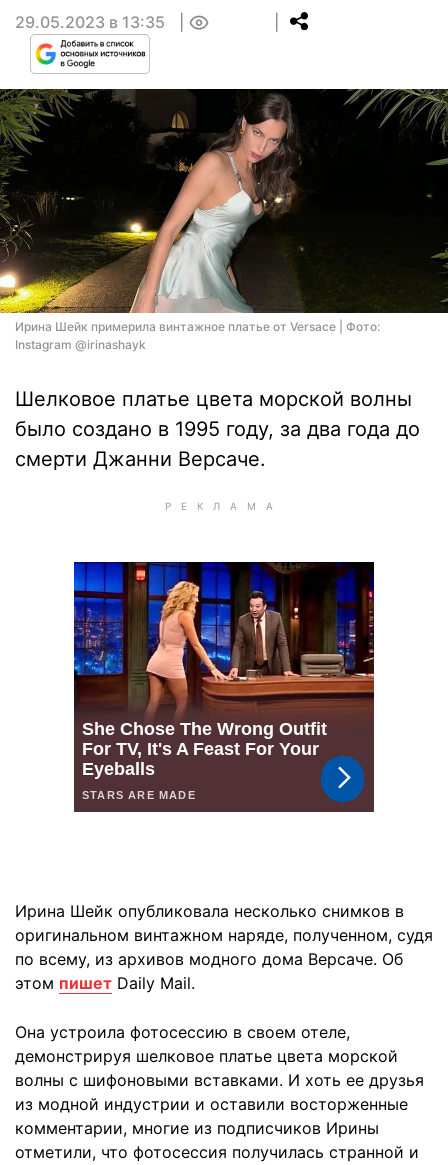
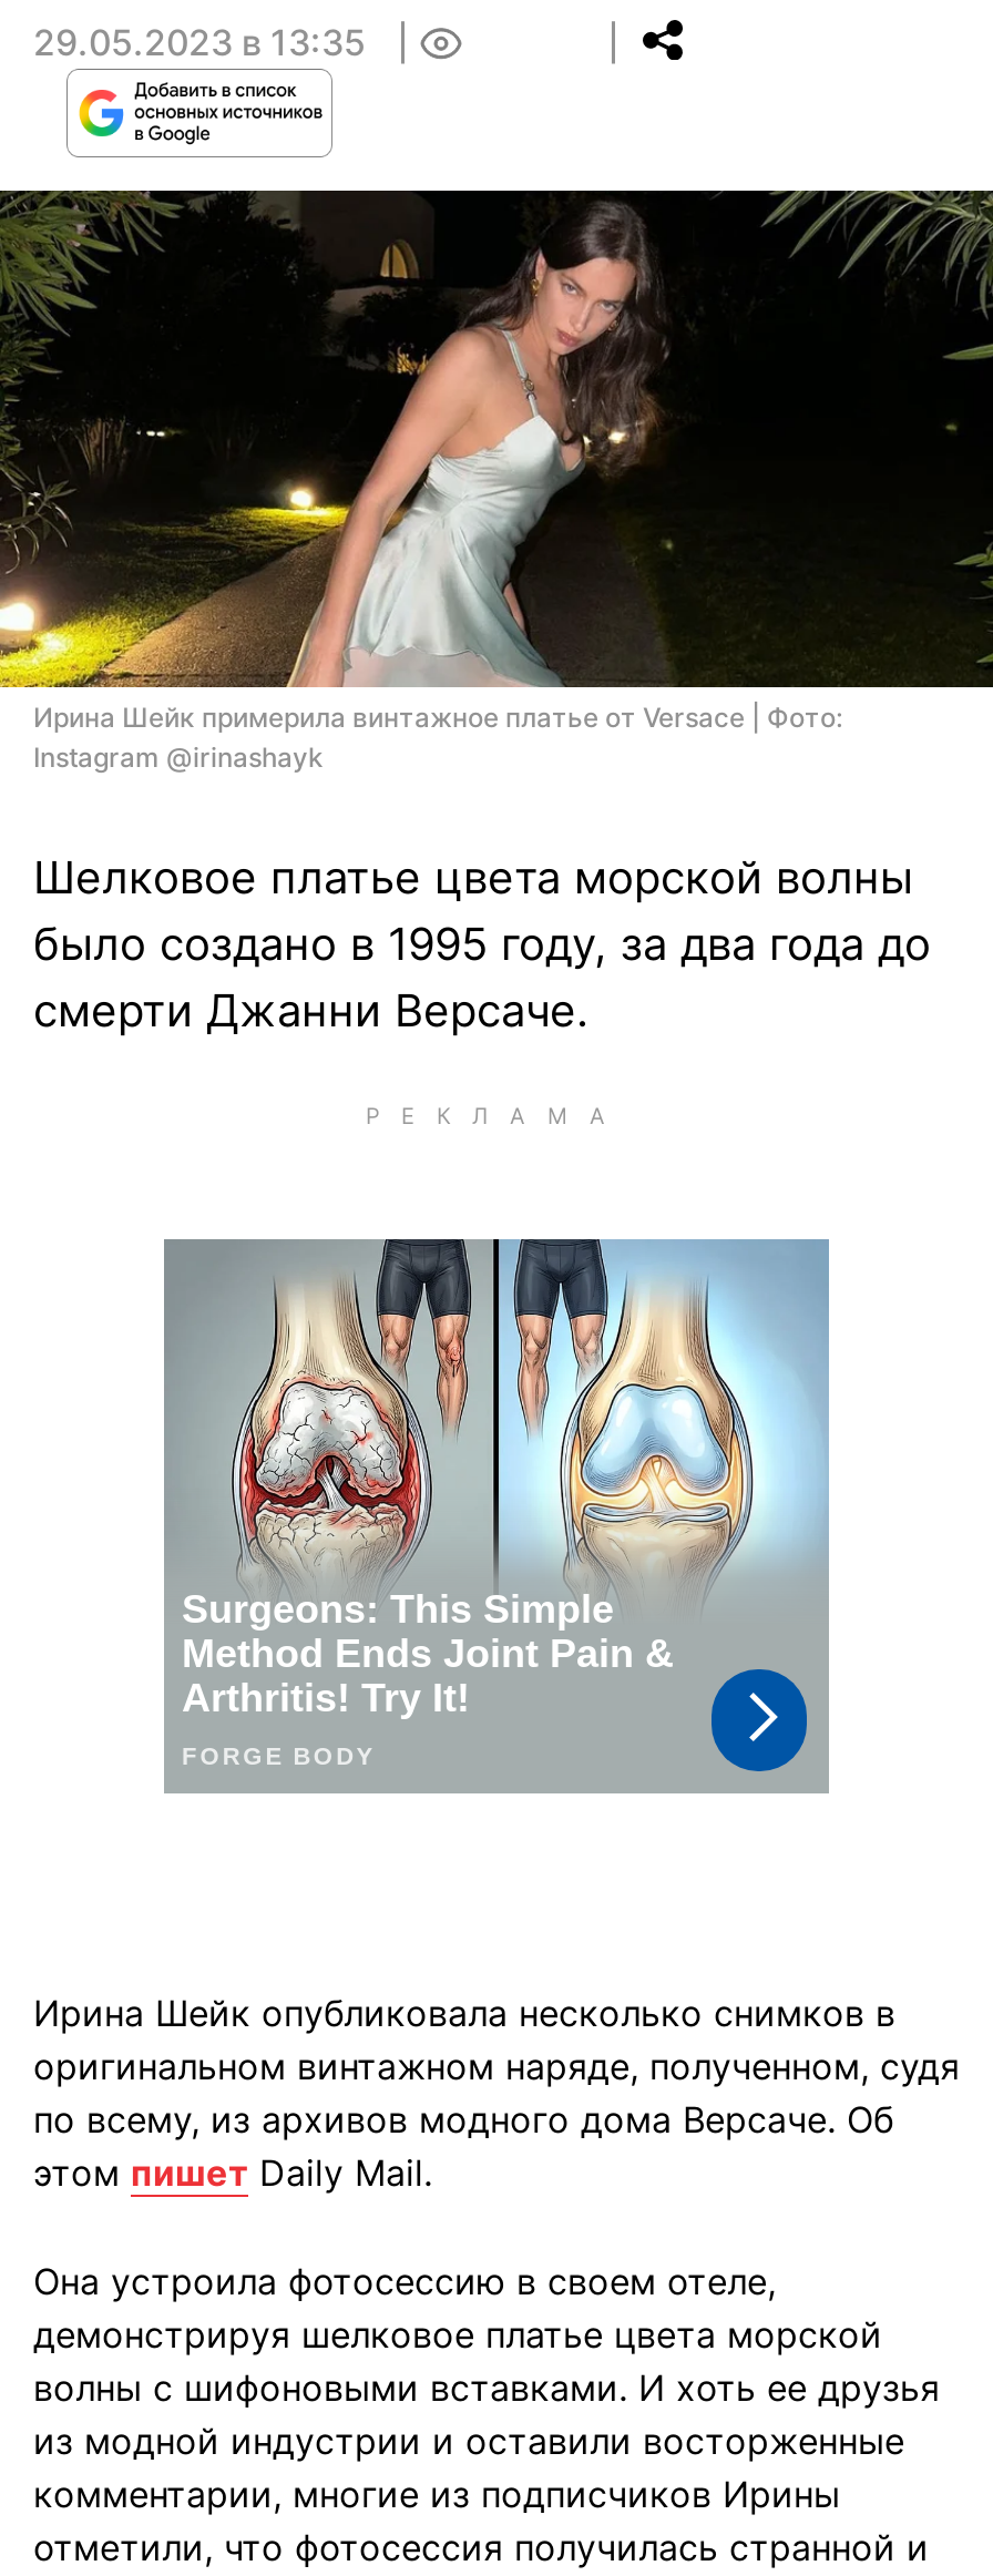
- [image]
+ [image]
